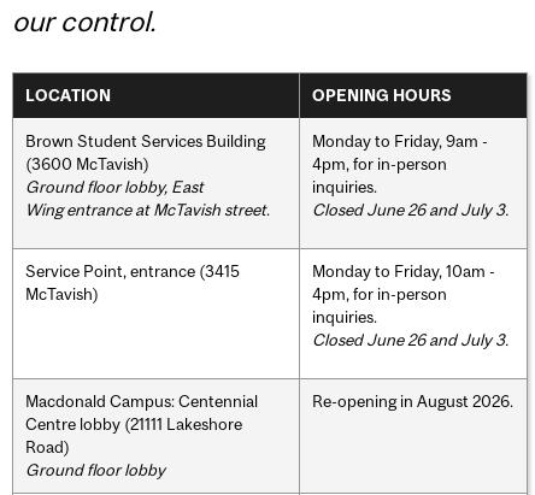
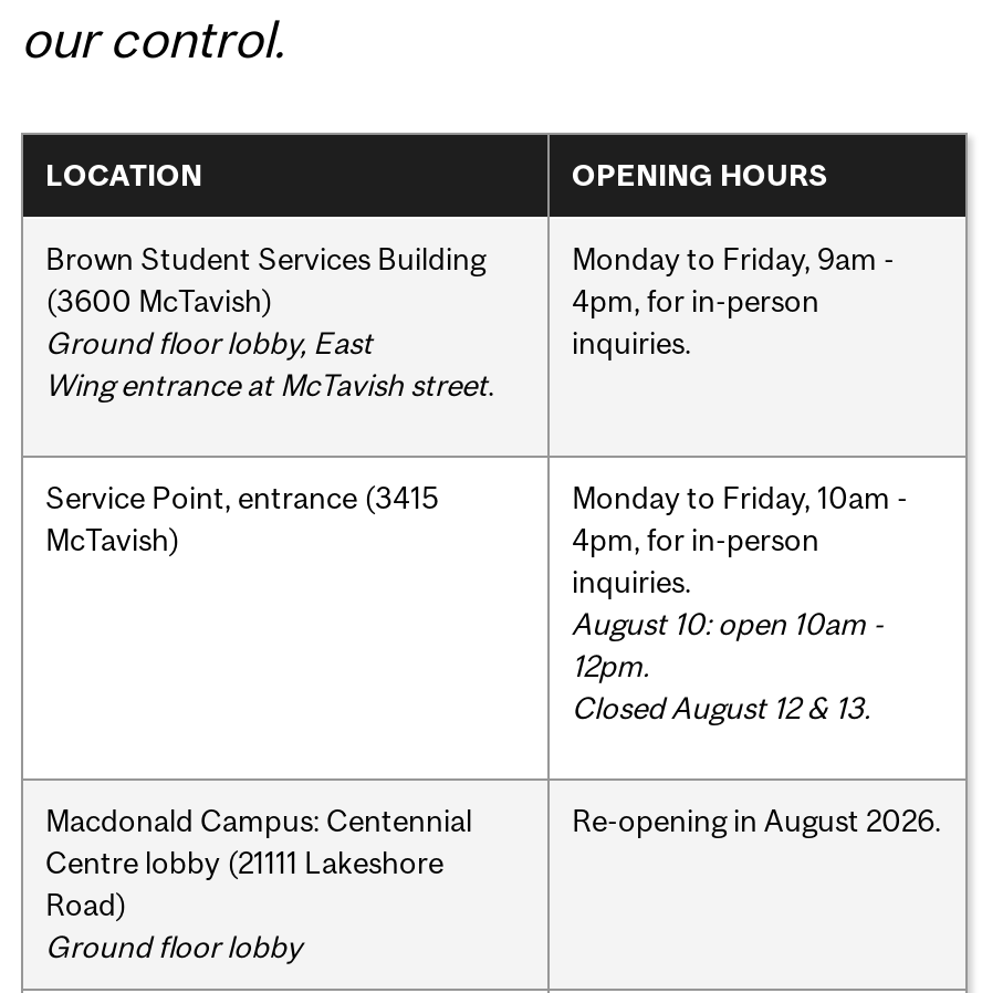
- Closed June 26 and July 3.

- Closed June 26 and July 3.
+ August 10: open 10am -
+ 12pm.
+ Closed August 12 & 13.
